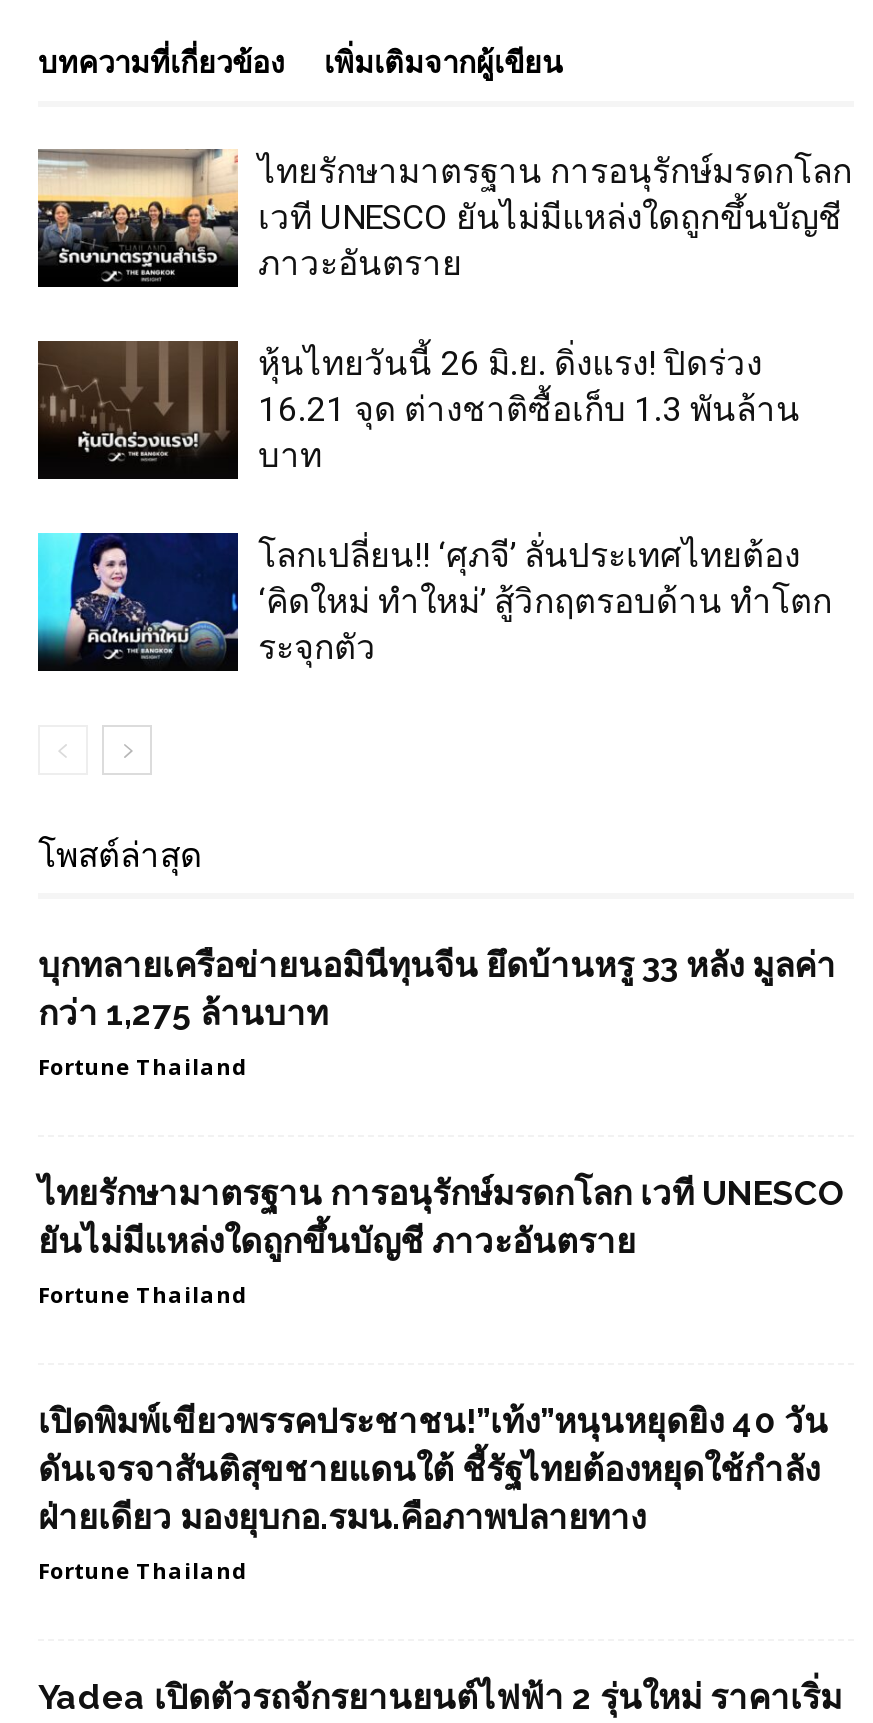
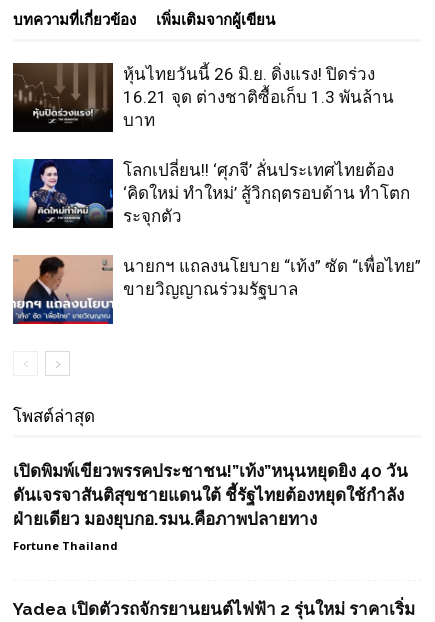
- [image]
- ไทยรักษามาตรฐาน การอนุรักษ์มรดกโลก
- เวที UNESCO ยันไม่มีแหล่งใดถูกขึ้นบัญชี
- ภาวะอันตราย

+ [image]
+ นายกฯ แถลงนโยบาย “เท้ง” ซัด “เพื่อไทย”
+ ขายวิญญาณร่วมรัฐบาล

- บุกทลายเครือข่ายนอมินีทุนจีน ยึดบ้านหรู 33 หลัง มูลค่า
- กว่า 1,275 ล้านบาท
- Fortune Thailand
- ไทยรักษามาตรฐาน การอนุรักษ์มรดกโลก เวที UNESCO
- ยันไม่มีแหล่งใดถูกขึ้นบัญชี ภาวะอันตราย
- Fortune Thailand
